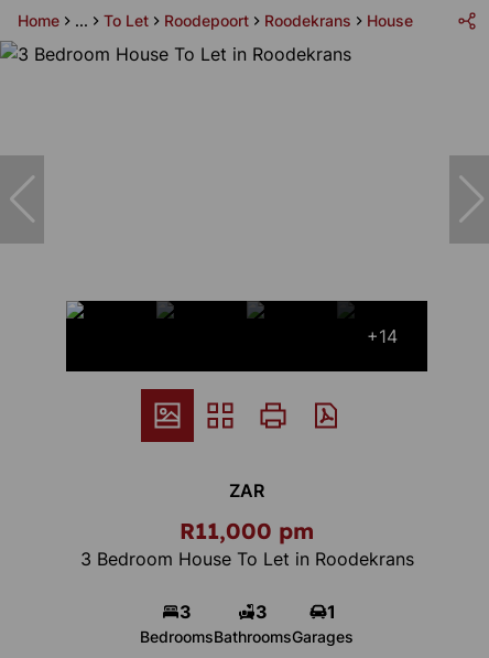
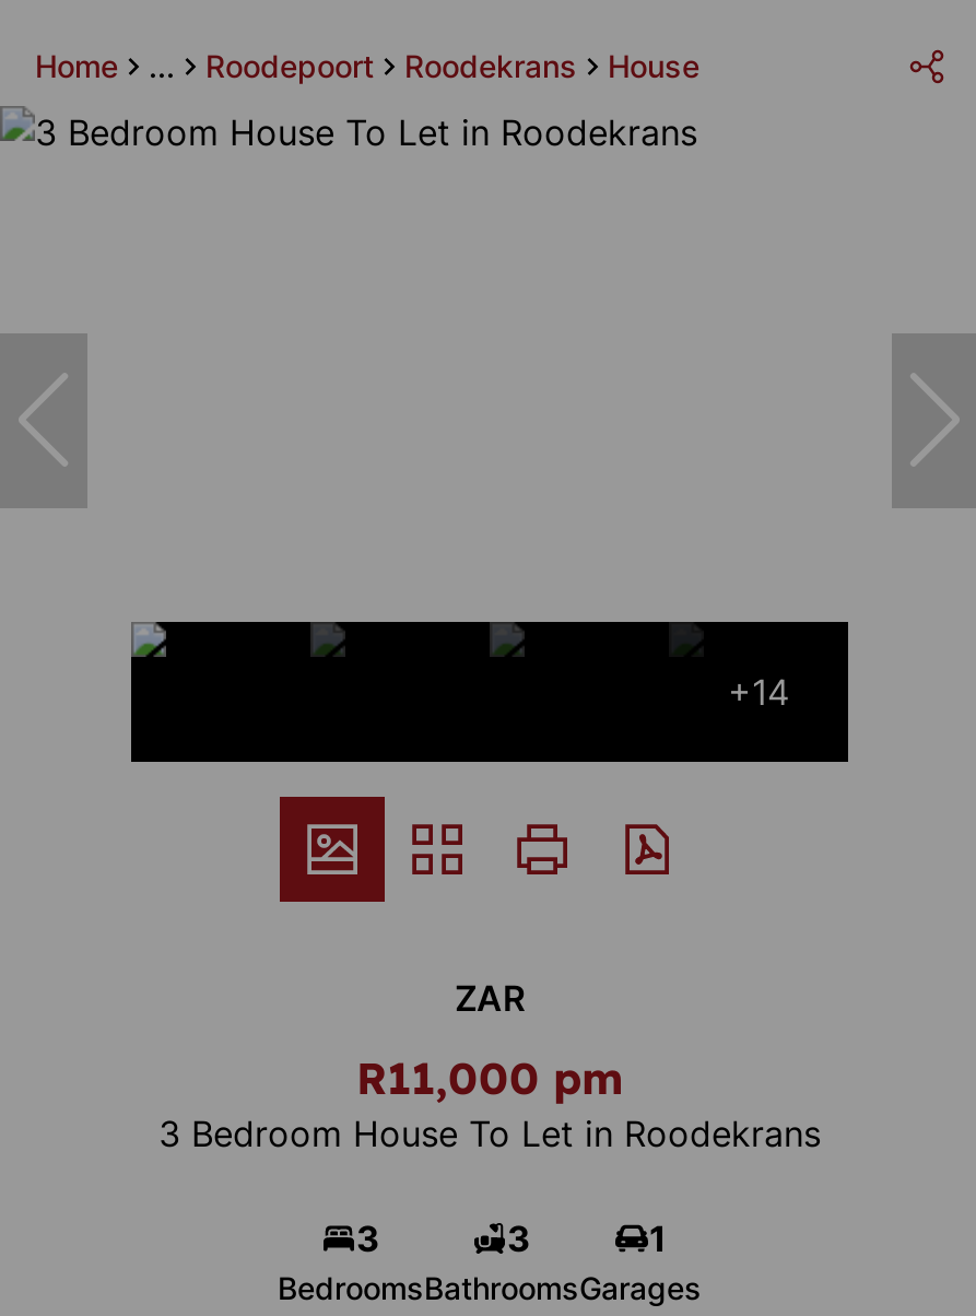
- To Let
